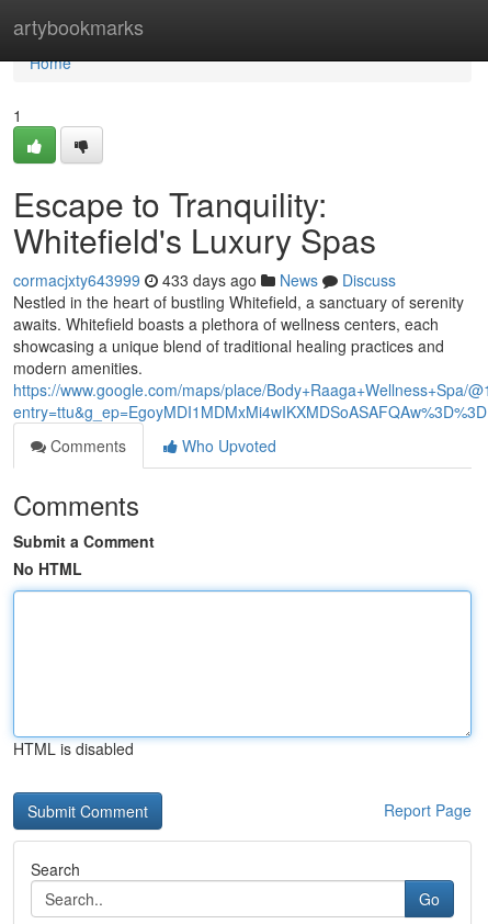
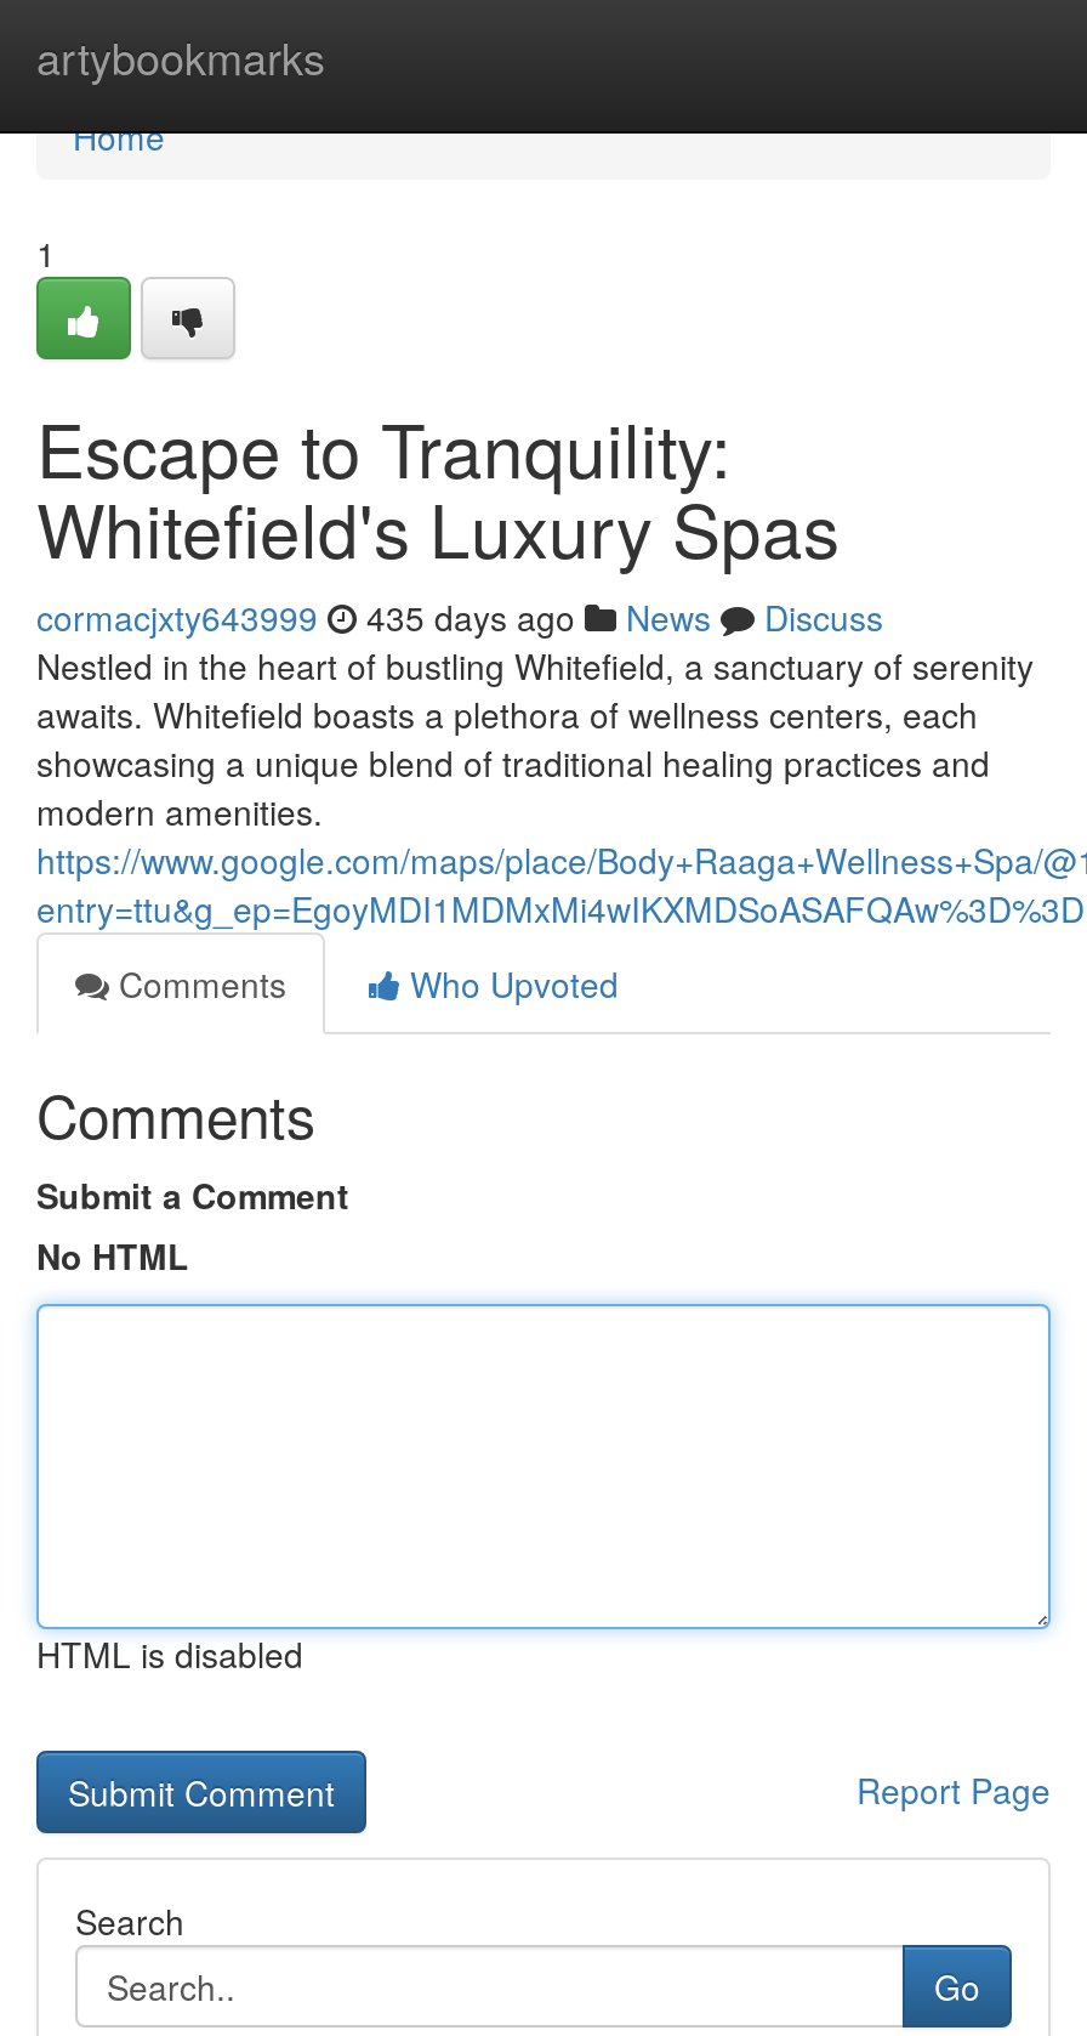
- cormacjxty643999 433 days ago News Discuss
+ cormacjxty643999 435 days ago News Discuss
